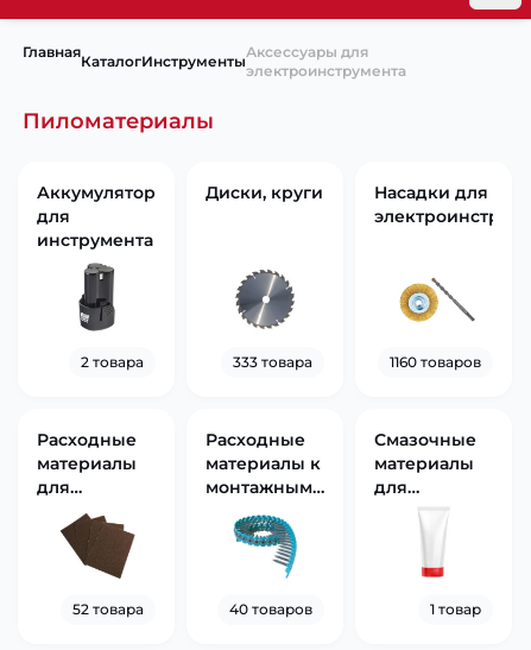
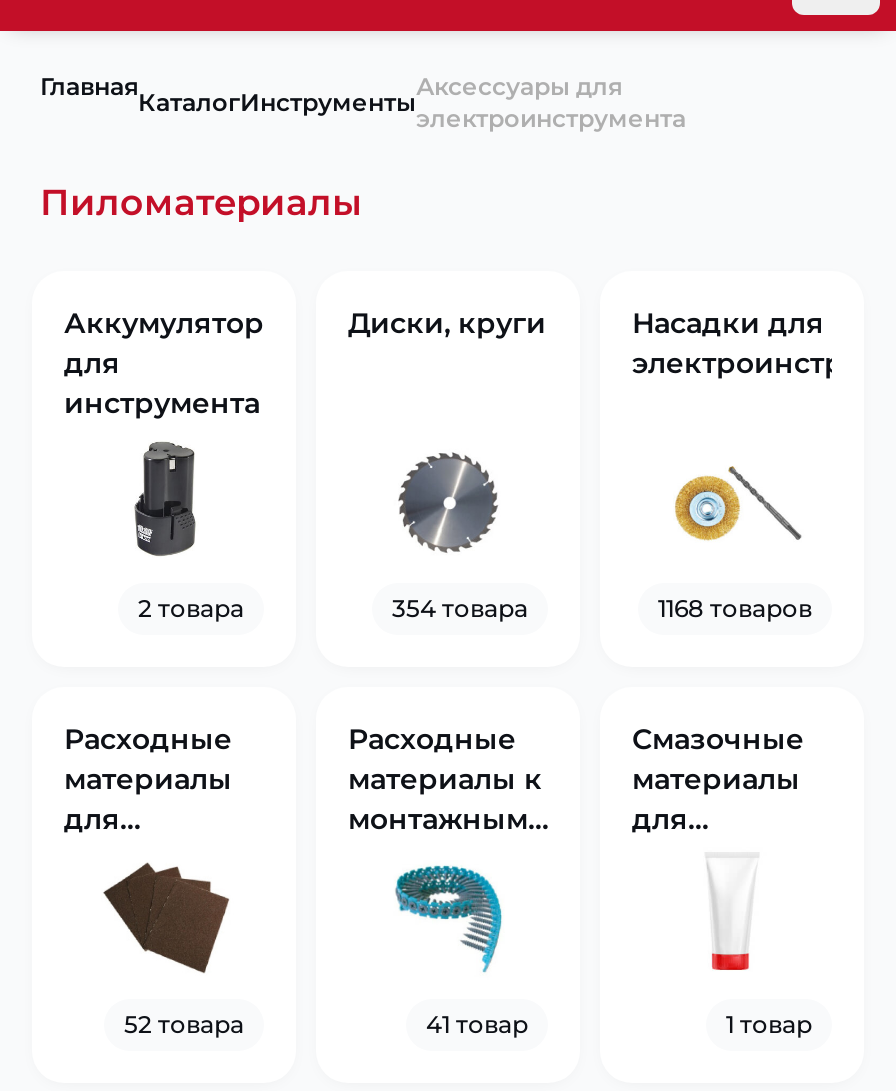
- 333 товара
+ 354 товара

- 1160 товаров
+ 1168 товаров

- 40 товаров
+ 41 товар
